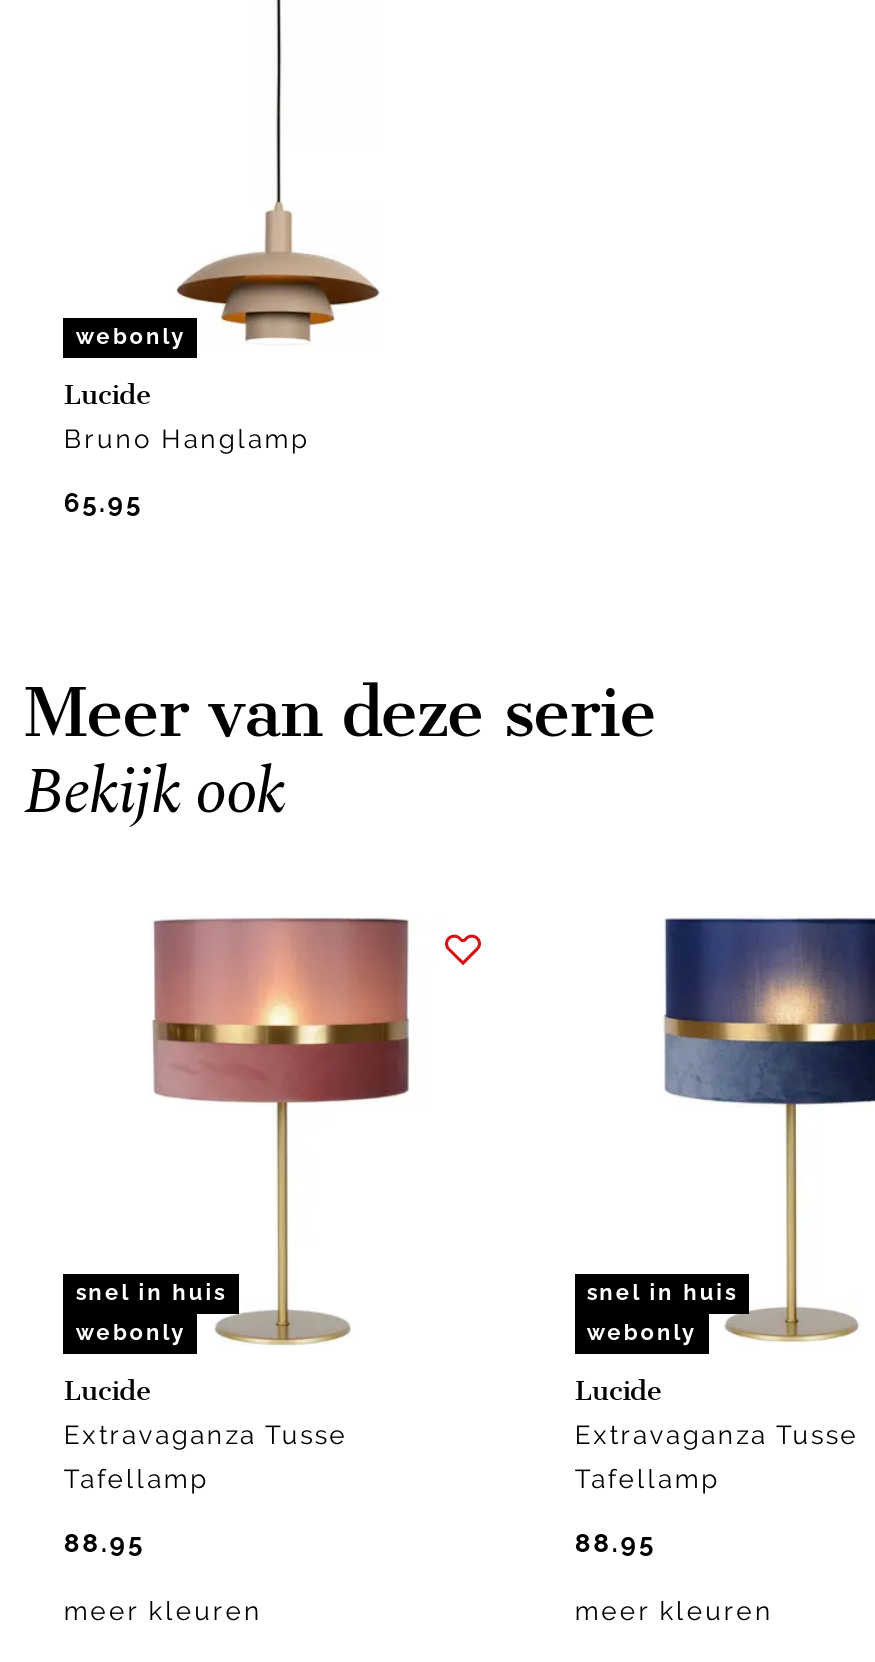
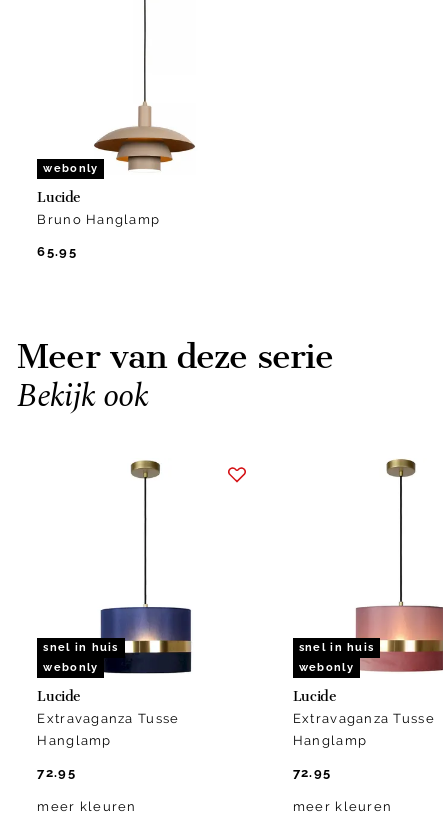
- [image]
+ [image]

- [image]
+ [image]

- Tafellamp
+ Hanglamp

- Tafellamp
+ Hanglamp

- 88.95
+ 72.95

- 88.95
+ 72.95
